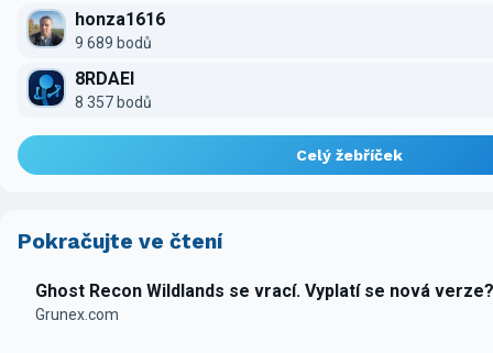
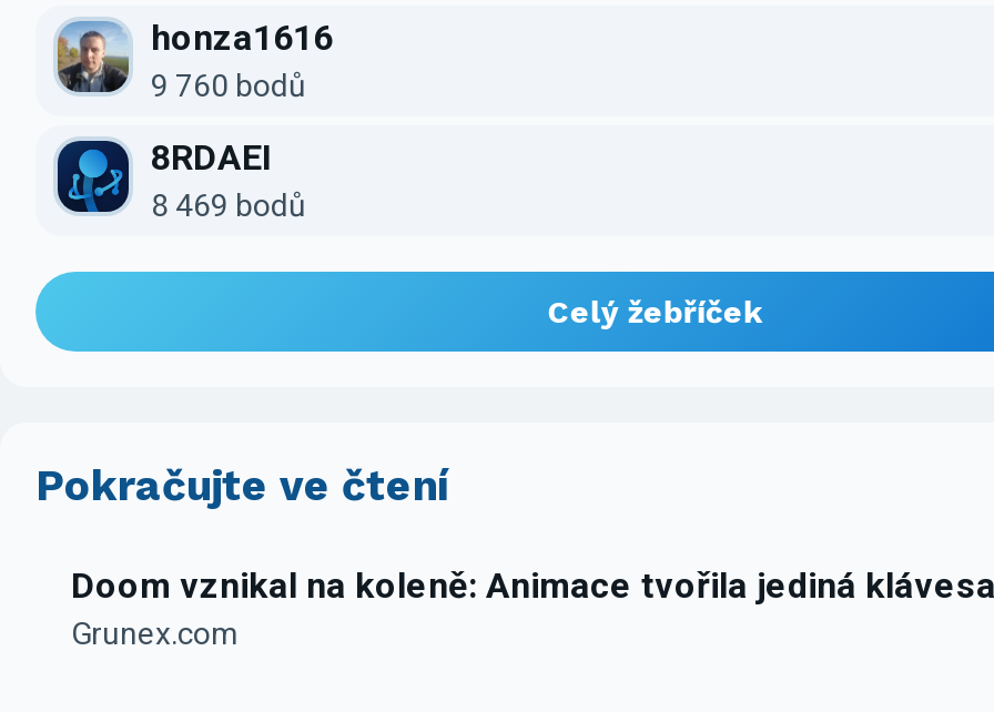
- 9 689 bodů
+ 9 760 bodů

- 8 357 bodů
+ 8 469 bodů

- Ghost Recon Wildlands se vrací. Vyplatí se nová verze?
+ Doom vznikal na koleně: Animace tvořila jediná klávesa
